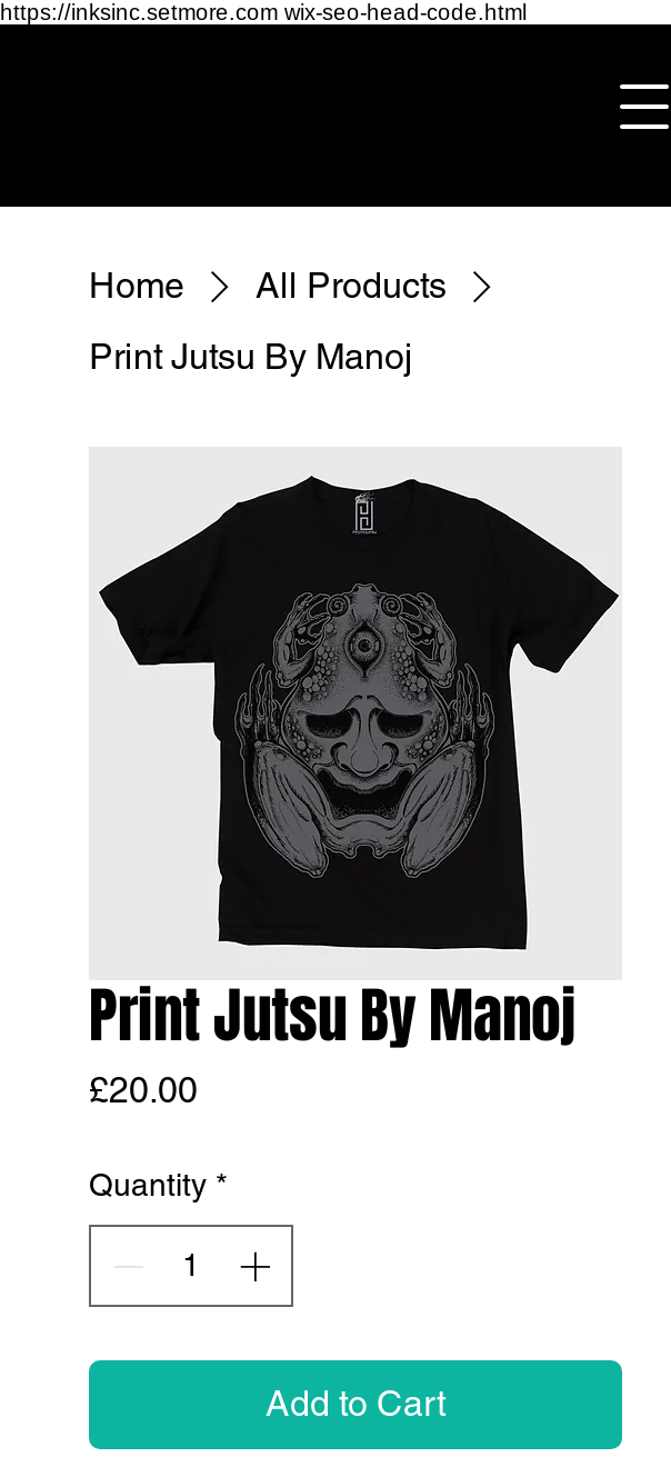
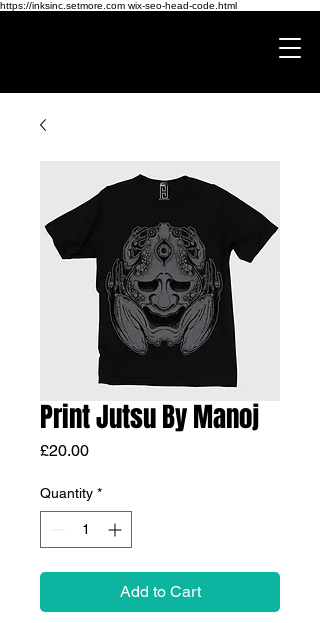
- Home
- All Products
- Print Jutsu By Manoj
